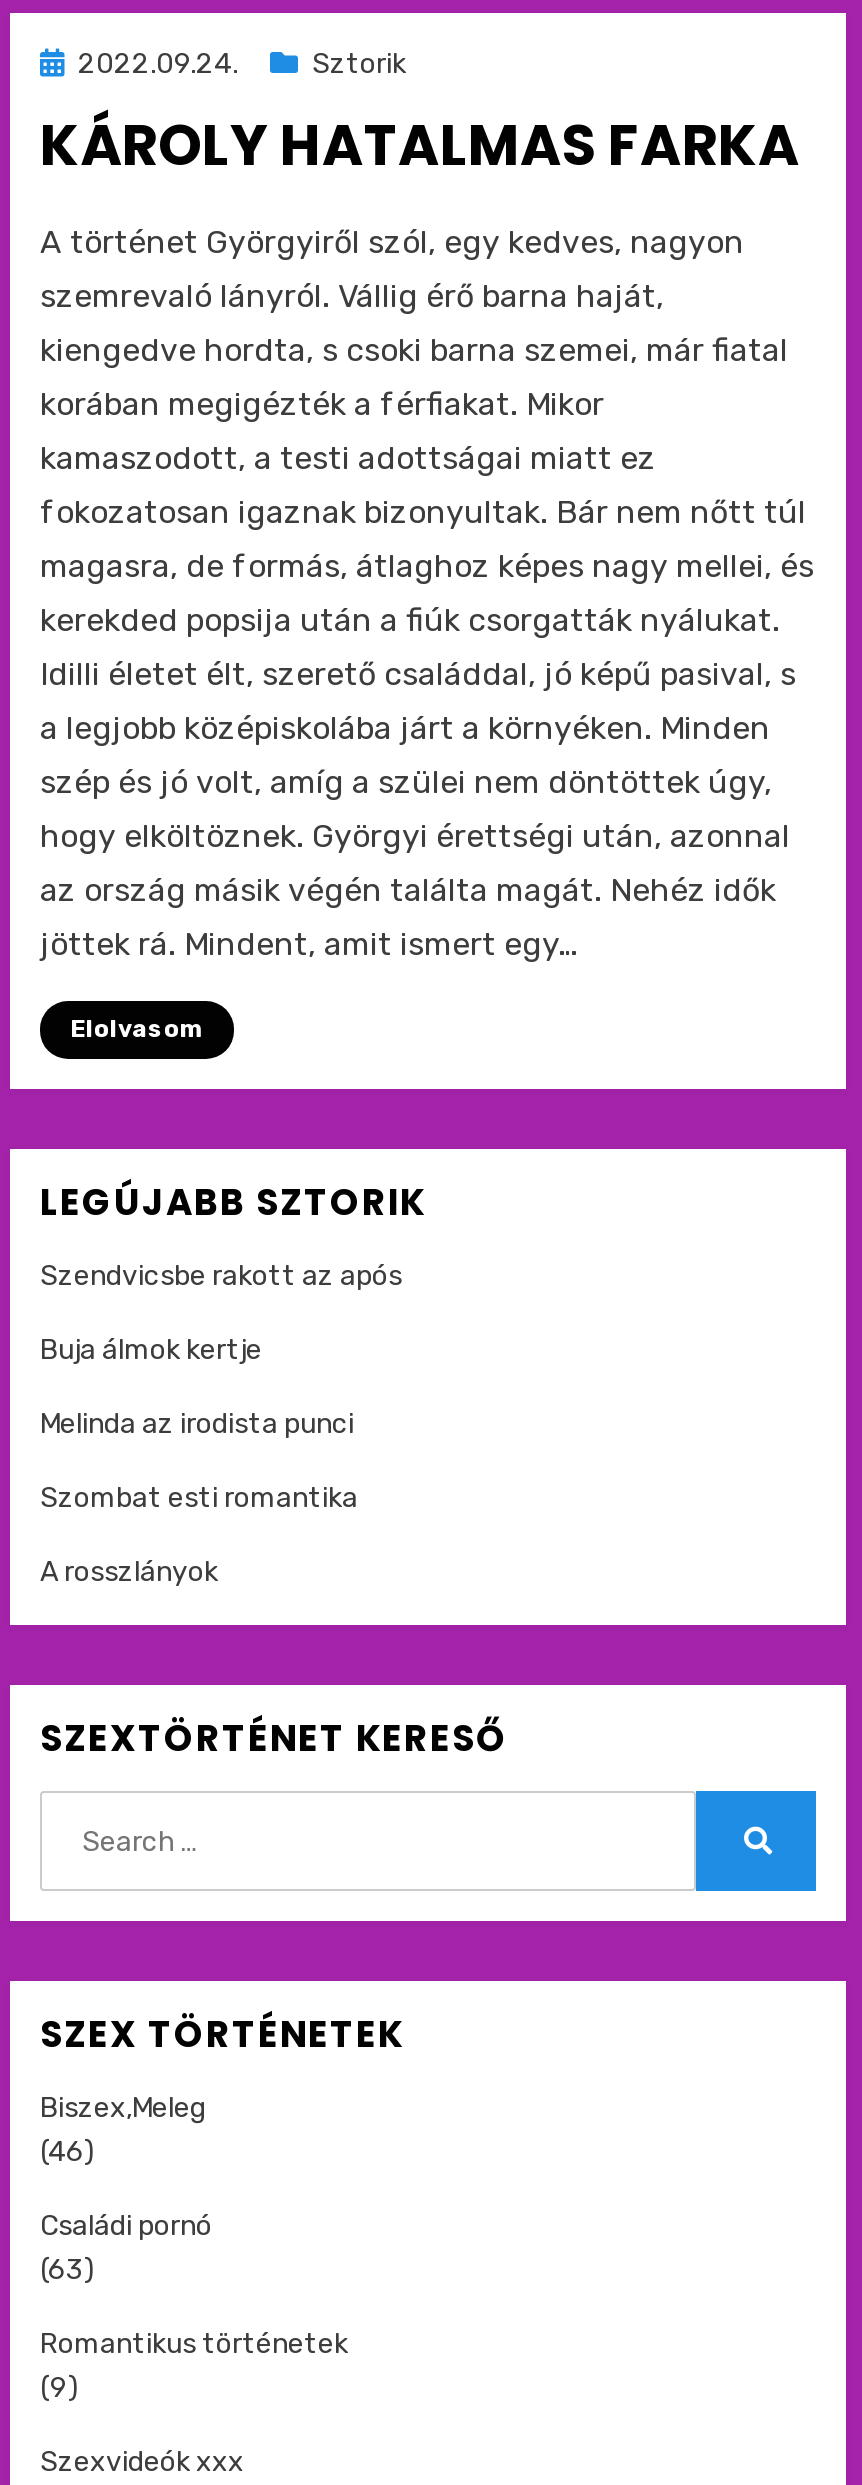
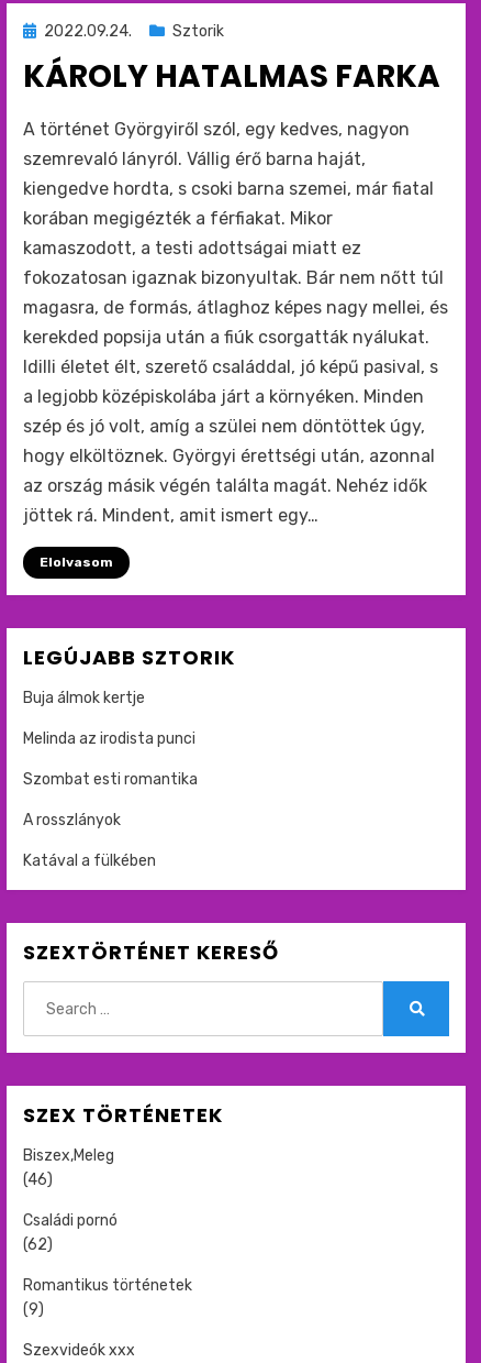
- Szendvicsbe rakott az após

moved up: Buja álmok kertje | Melinda az irodista punci | Szombat esti romantika | A rosszlányok

+ Katával a fülkében

- (63)
+ (62)
